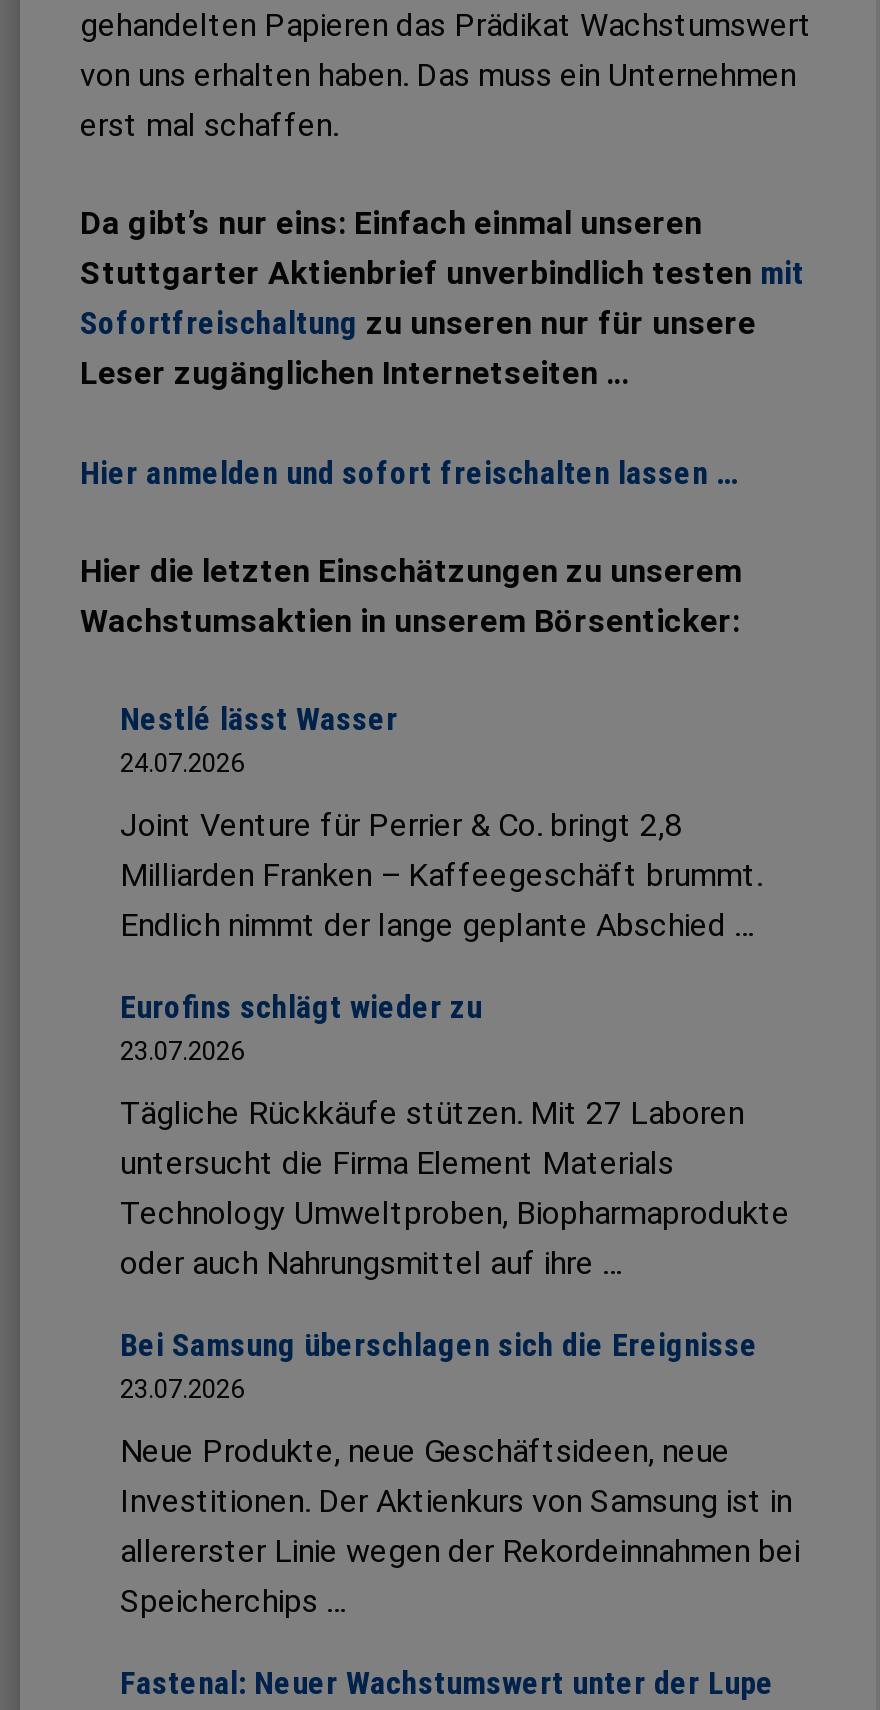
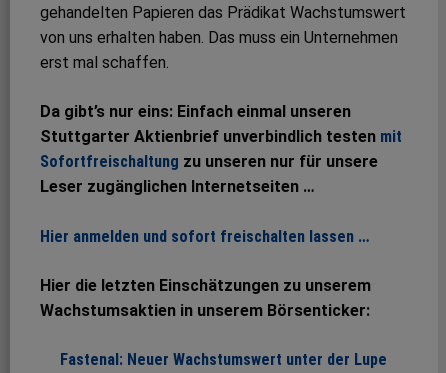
- Nestlé lässt Wasser
- 24.07.2026
- Joint Venture für Perrier & Co. bringt 2,8
- Milliarden Franken – Kaffeegeschäft brummt.
- Endlich nimmt der lange geplante Abschied …
- Eurofins schlägt wieder zu
- 23.07.2026
- Tägliche Rückkäufe stützen. Mit 27 Laboren
- untersucht die Firma Element Materials
- Technology Umweltproben, Biopharmaprodukte
- oder auch Nahrungsmittel auf ihre …
- Bei Samsung überschlagen sich die Ereignisse
- 23.07.2026
- Neue Produkte, neue Geschäftsideen, neue
- Investitionen. Der Aktienkurs von Samsung ist in
- allererster Linie wegen der Rekordeinnahmen bei
- Speicherchips …
